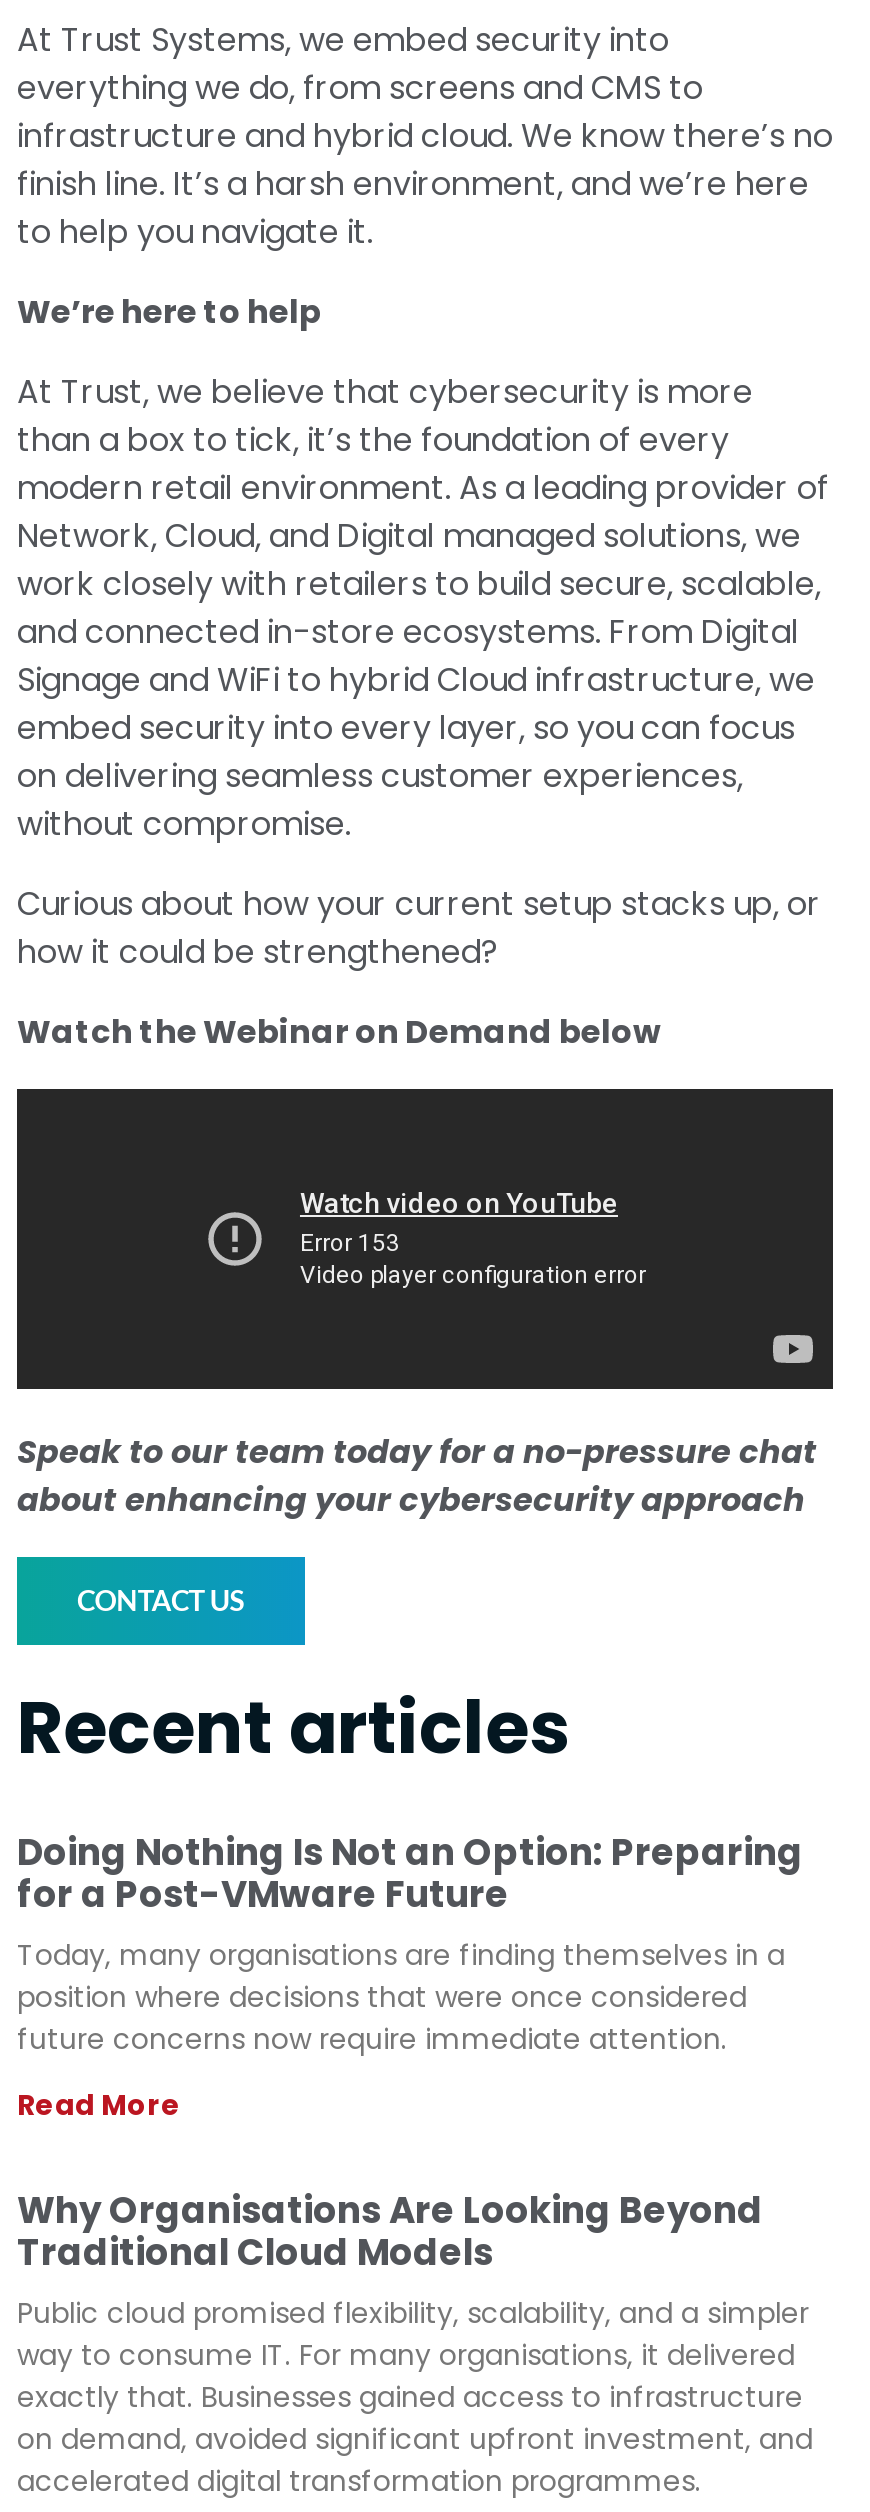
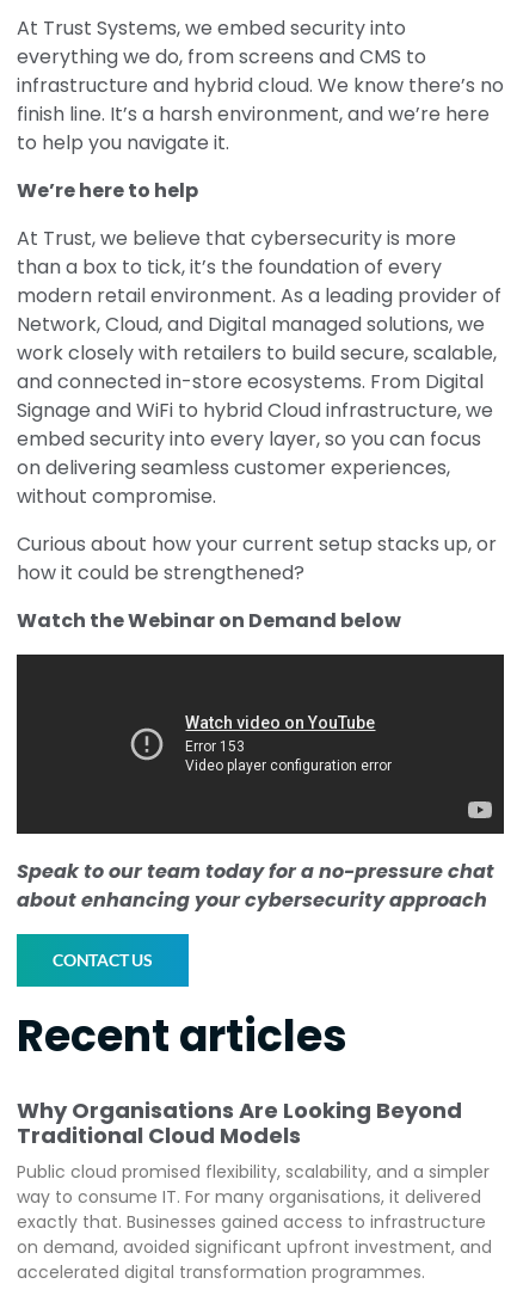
- Doing Nothing Is Not an Option: Preparing
- for a Post-VMware Future
- Today, many organisations are finding themselves in a
- position where decisions that were once considered
- future concerns now require immediate attention.
- Read More
